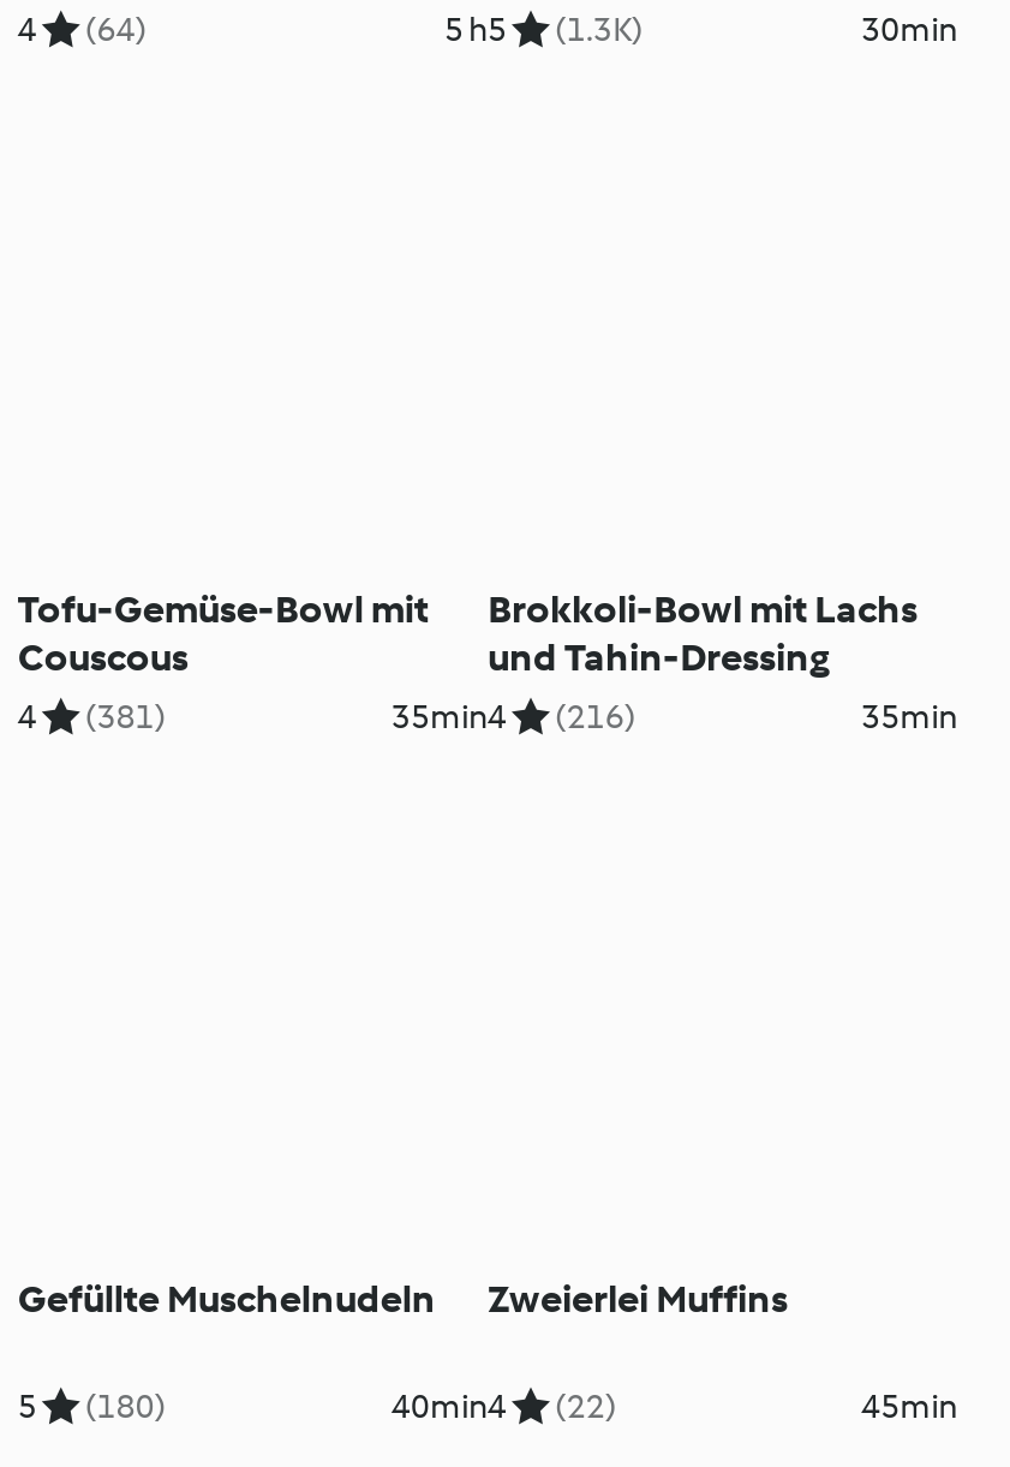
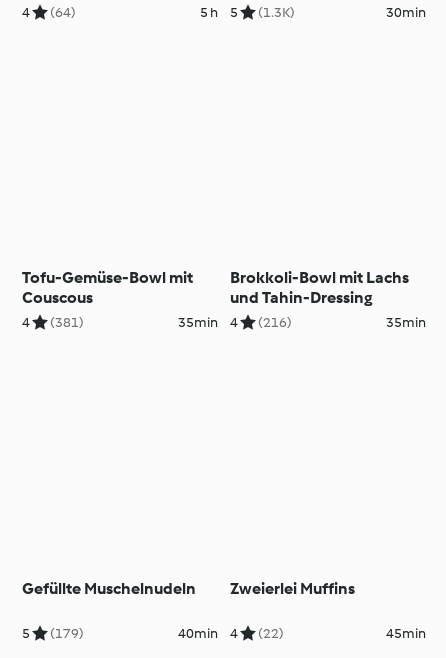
- 5 (180)
+ 5 (179)
